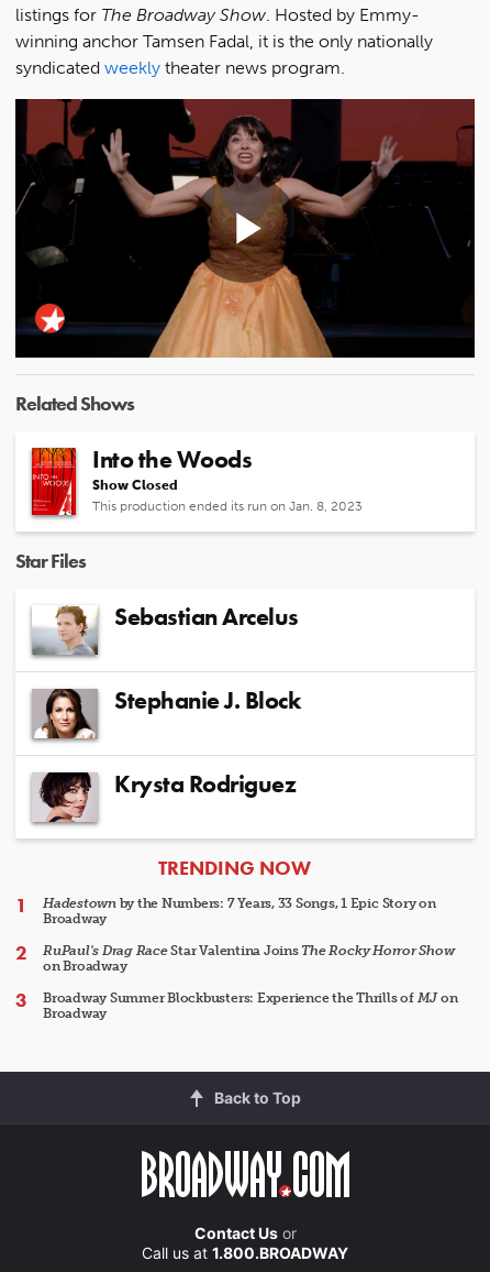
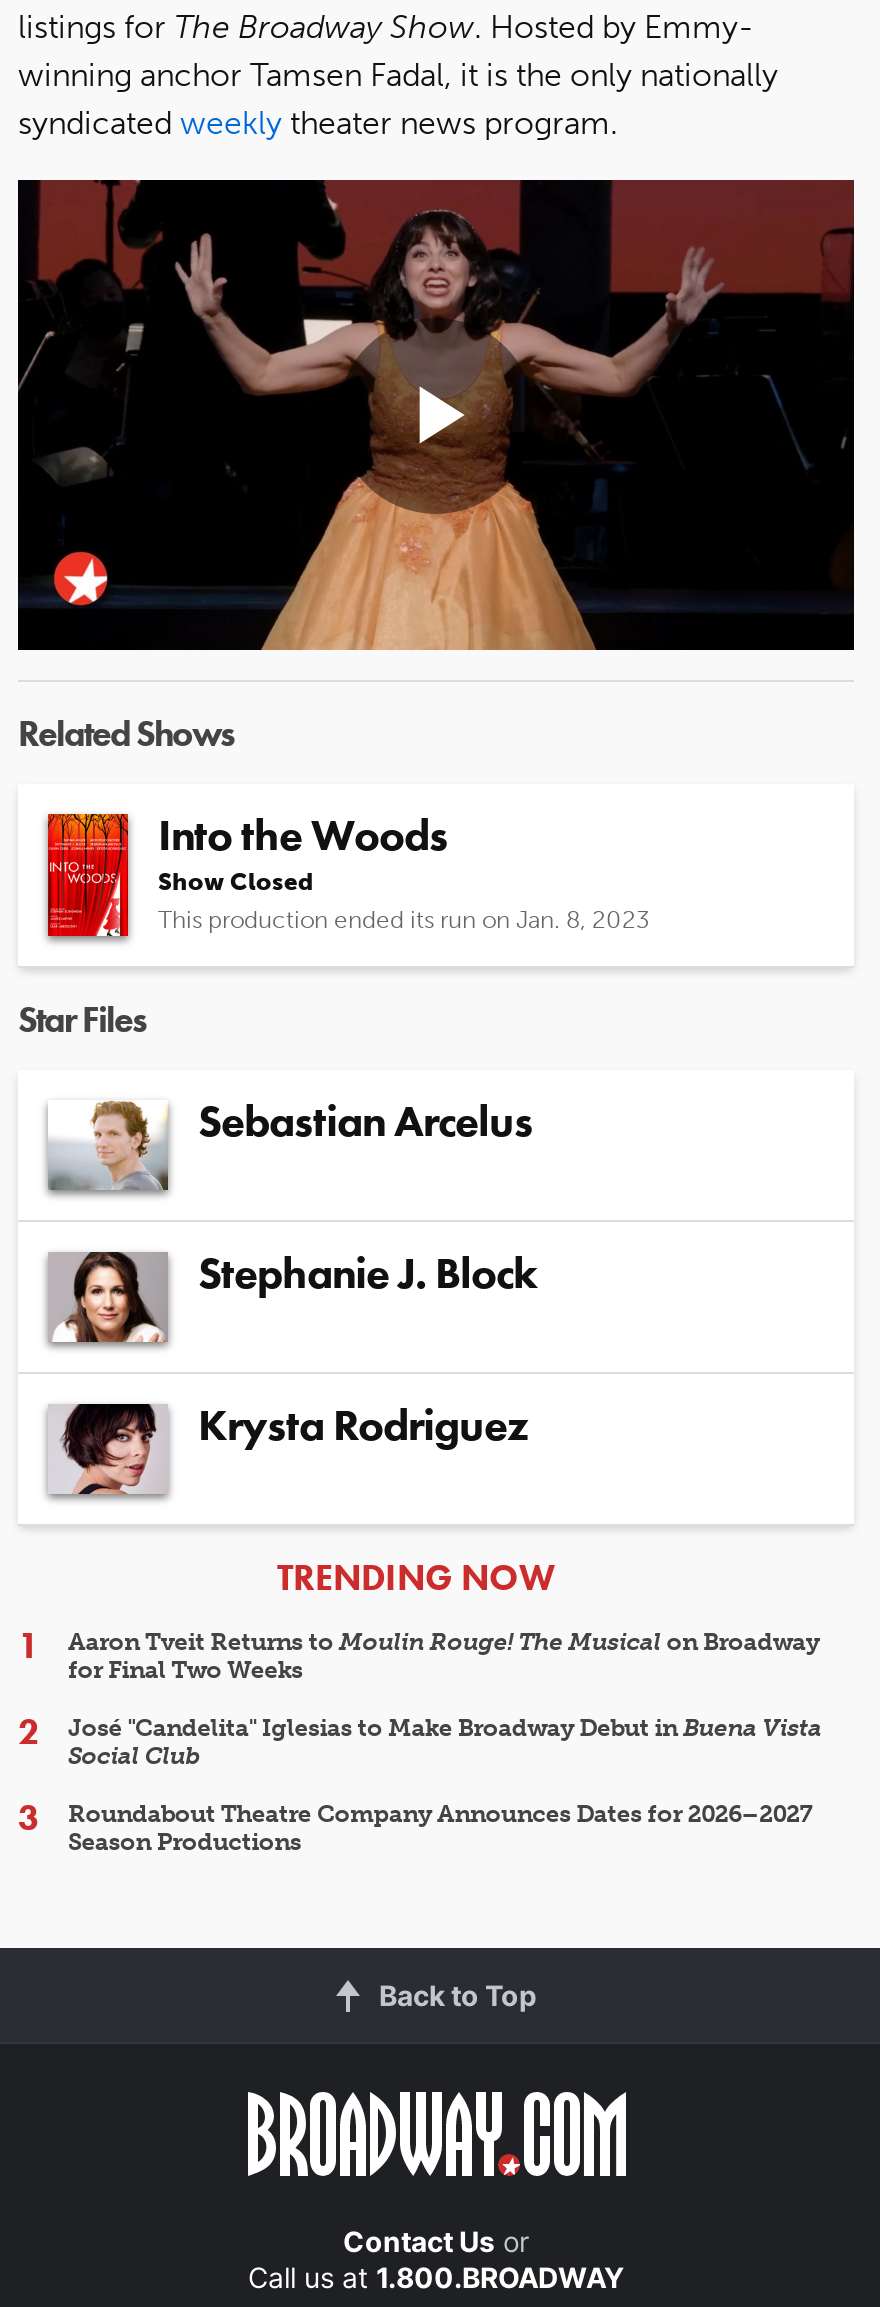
- Hadestown by the Numbers: 7 Years, 33 Songs, 1 Epic Story on
- Broadway
+ Aaron Tveit Returns to Moulin Rouge! The Musical on Broadway
+ for Final Two Weeks

- RuPaul's Drag Race Star Valentina Joins The Rocky Horror Show
- on Broadway
+ José "Candelita" Iglesias to Make Broadway Debut in Buena Vista
+ Social Club

- Broadway Summer Blockbusters: Experience the Thrills of MJ on
- Broadway
+ Roundabout Theatre Company Announces Dates for 2026–2027
+ Season Productions
